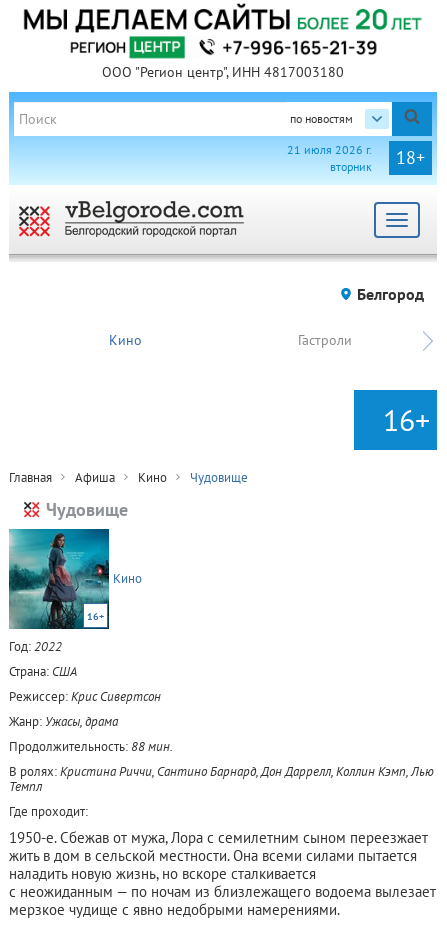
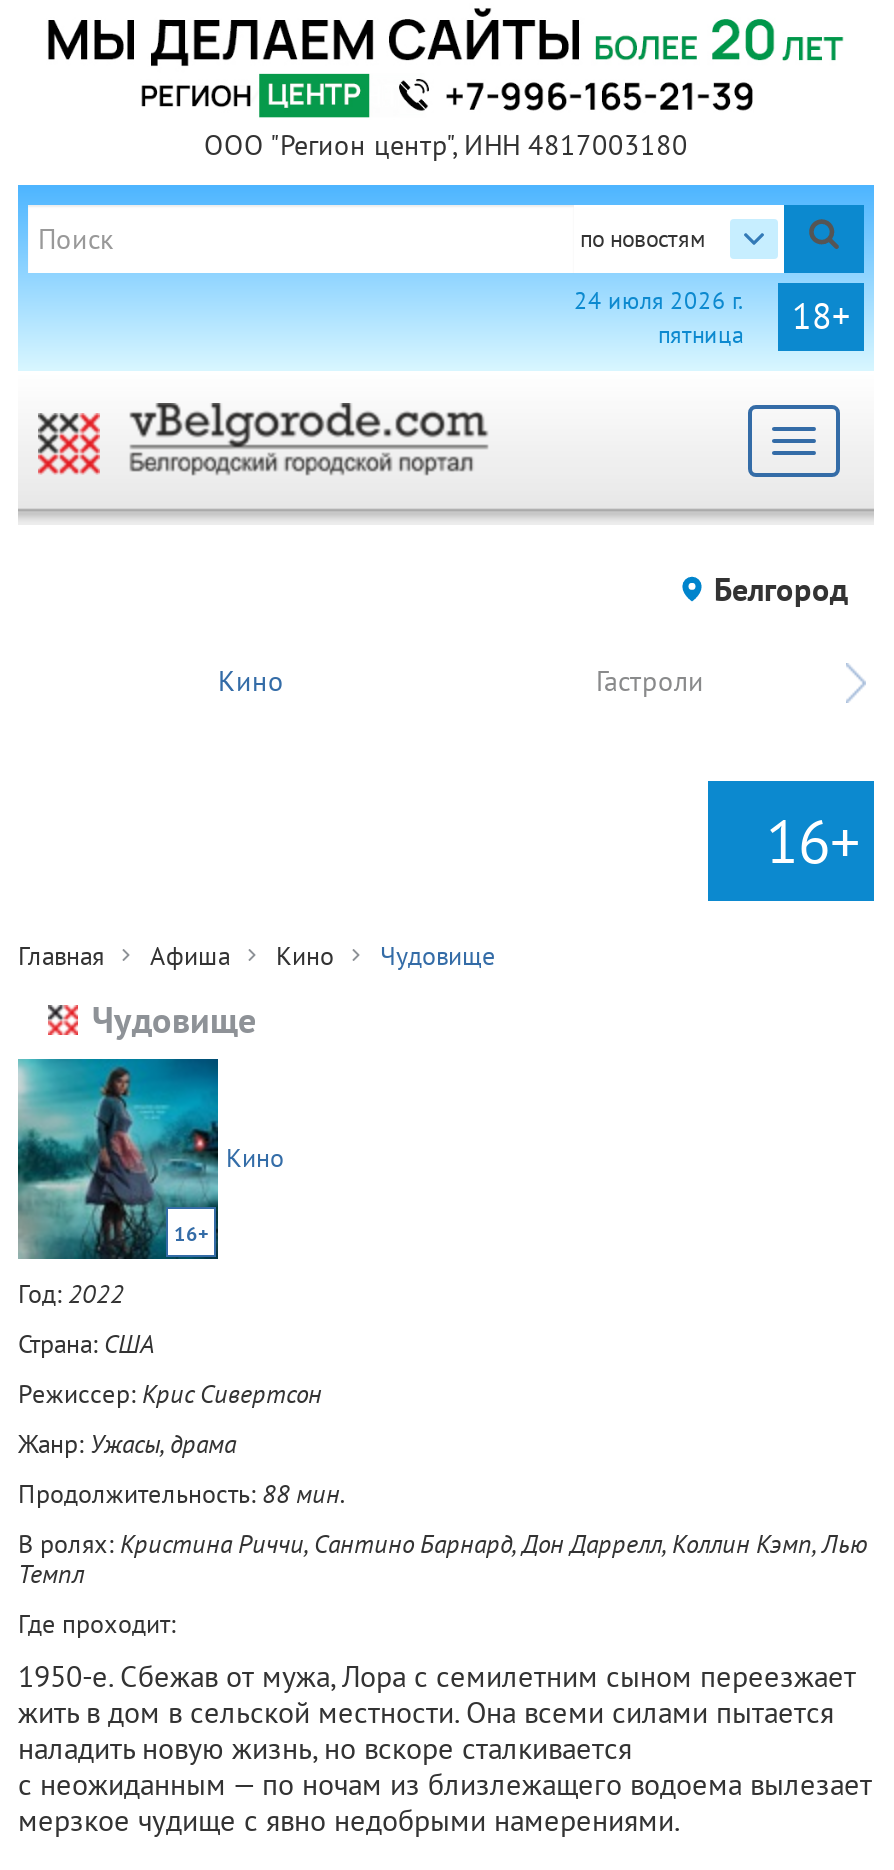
- 21 июля 2026 г.
- вторник
+ 24 июля 2026 г.
+ пятница
